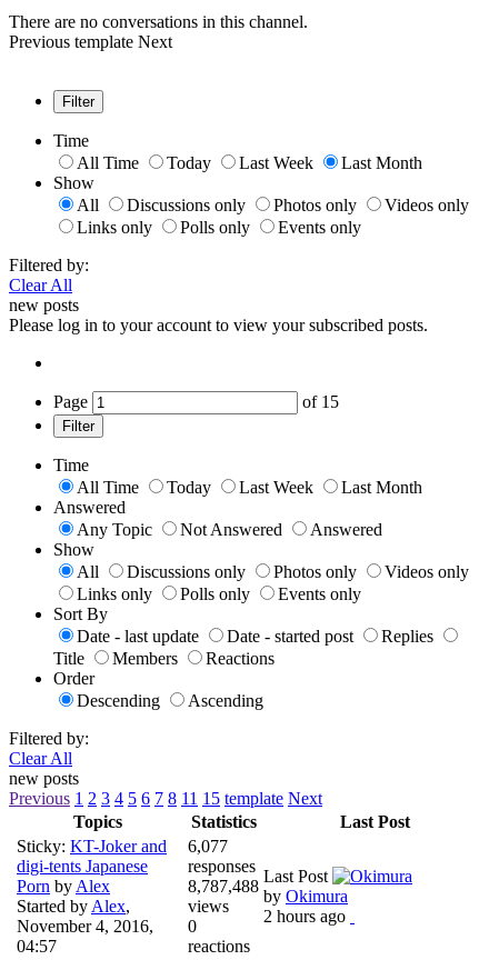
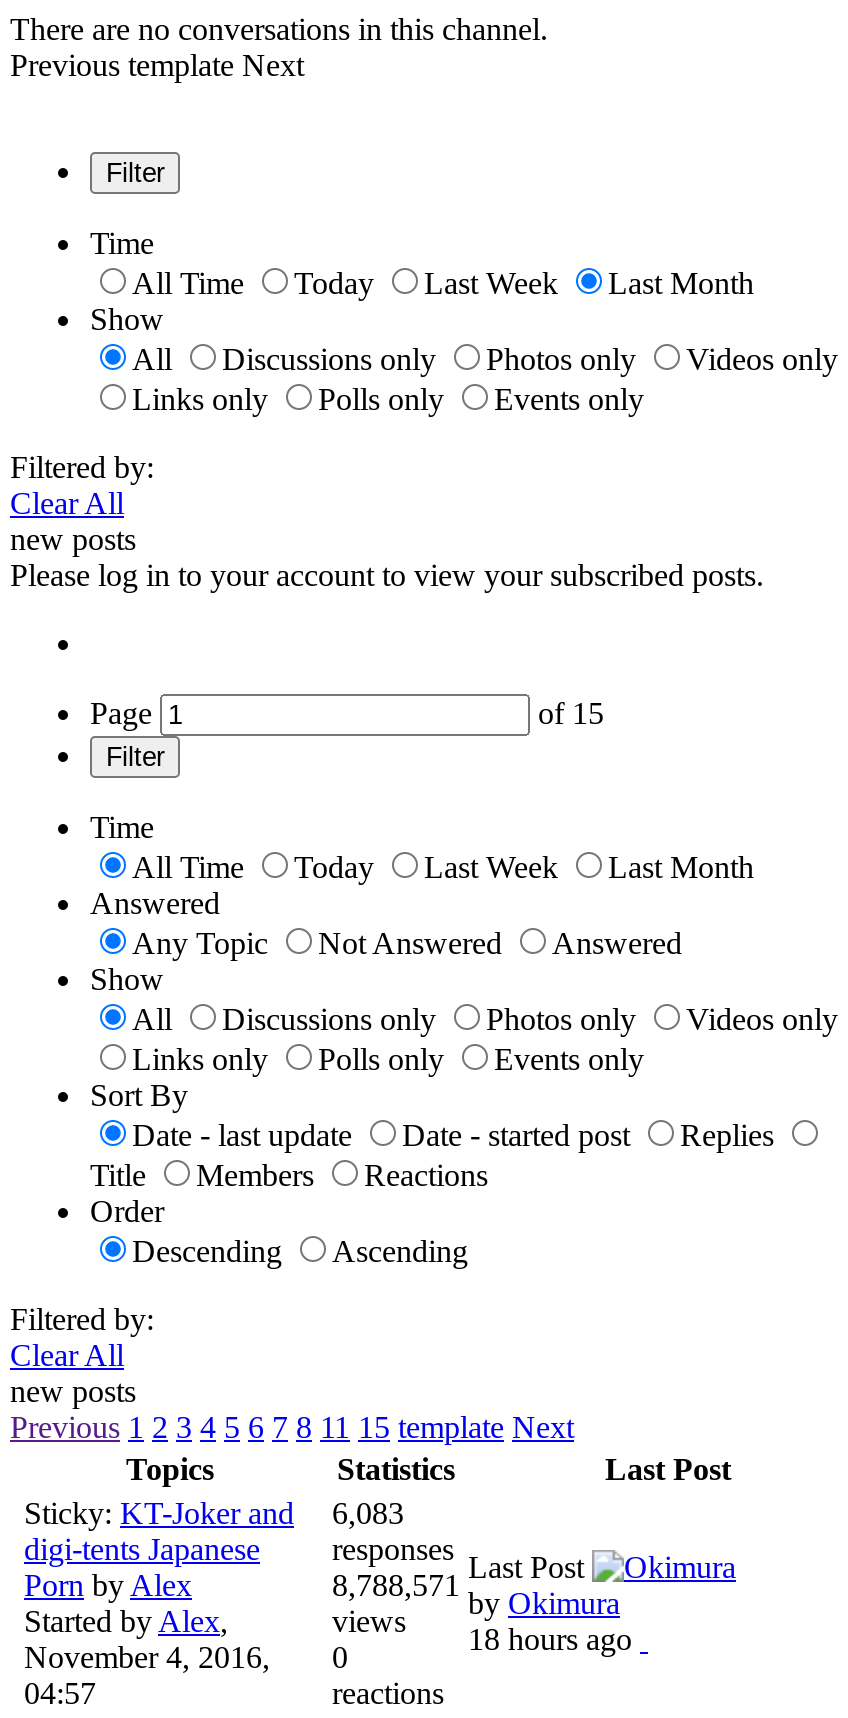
- Sticky: KT-Joker and 6,077
+ Sticky: KT-Joker and 6,083

- 8,787,488
+ 8,788,571

- 2 hours ago
+ 18 hours ago
